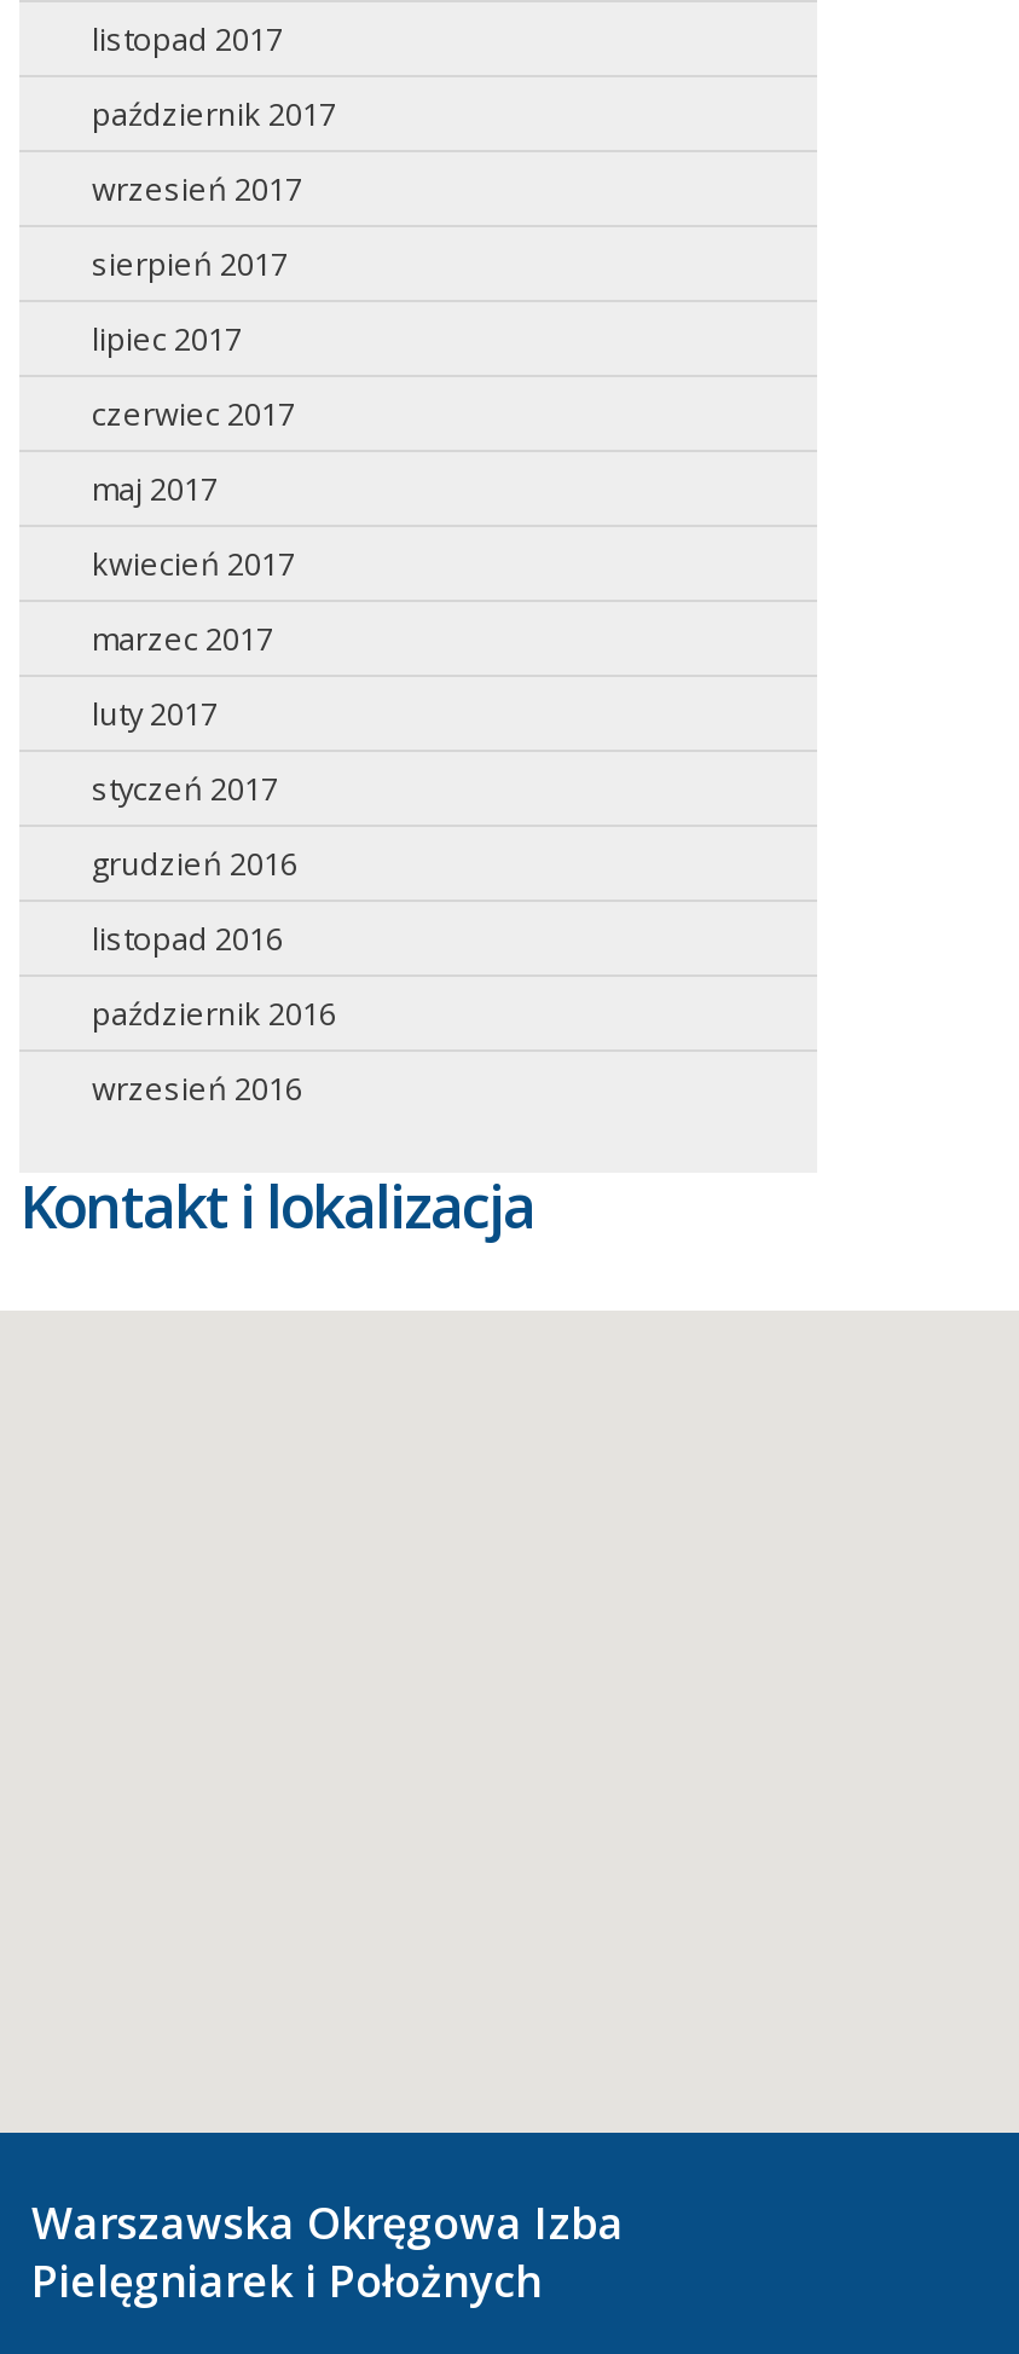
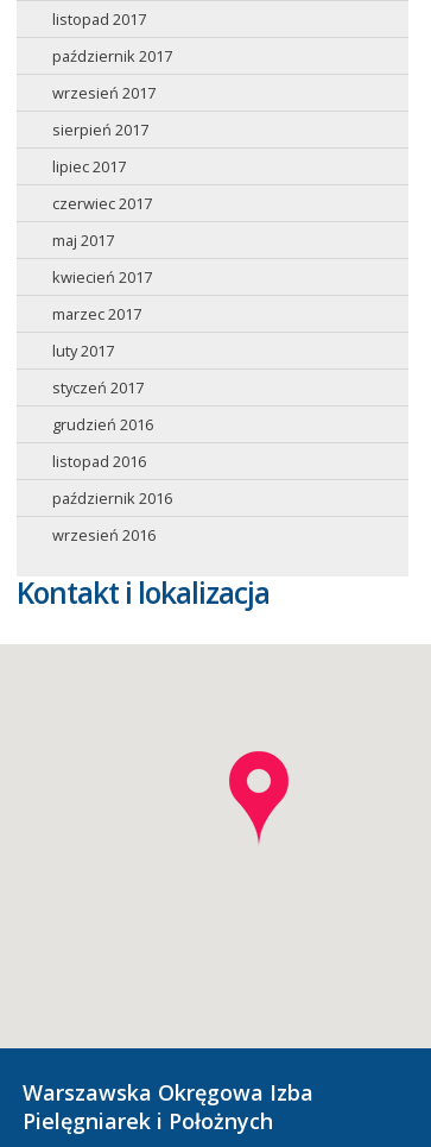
+ [image]
